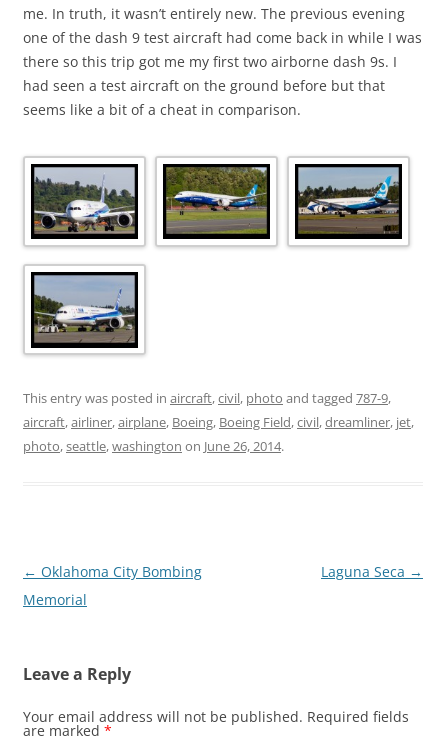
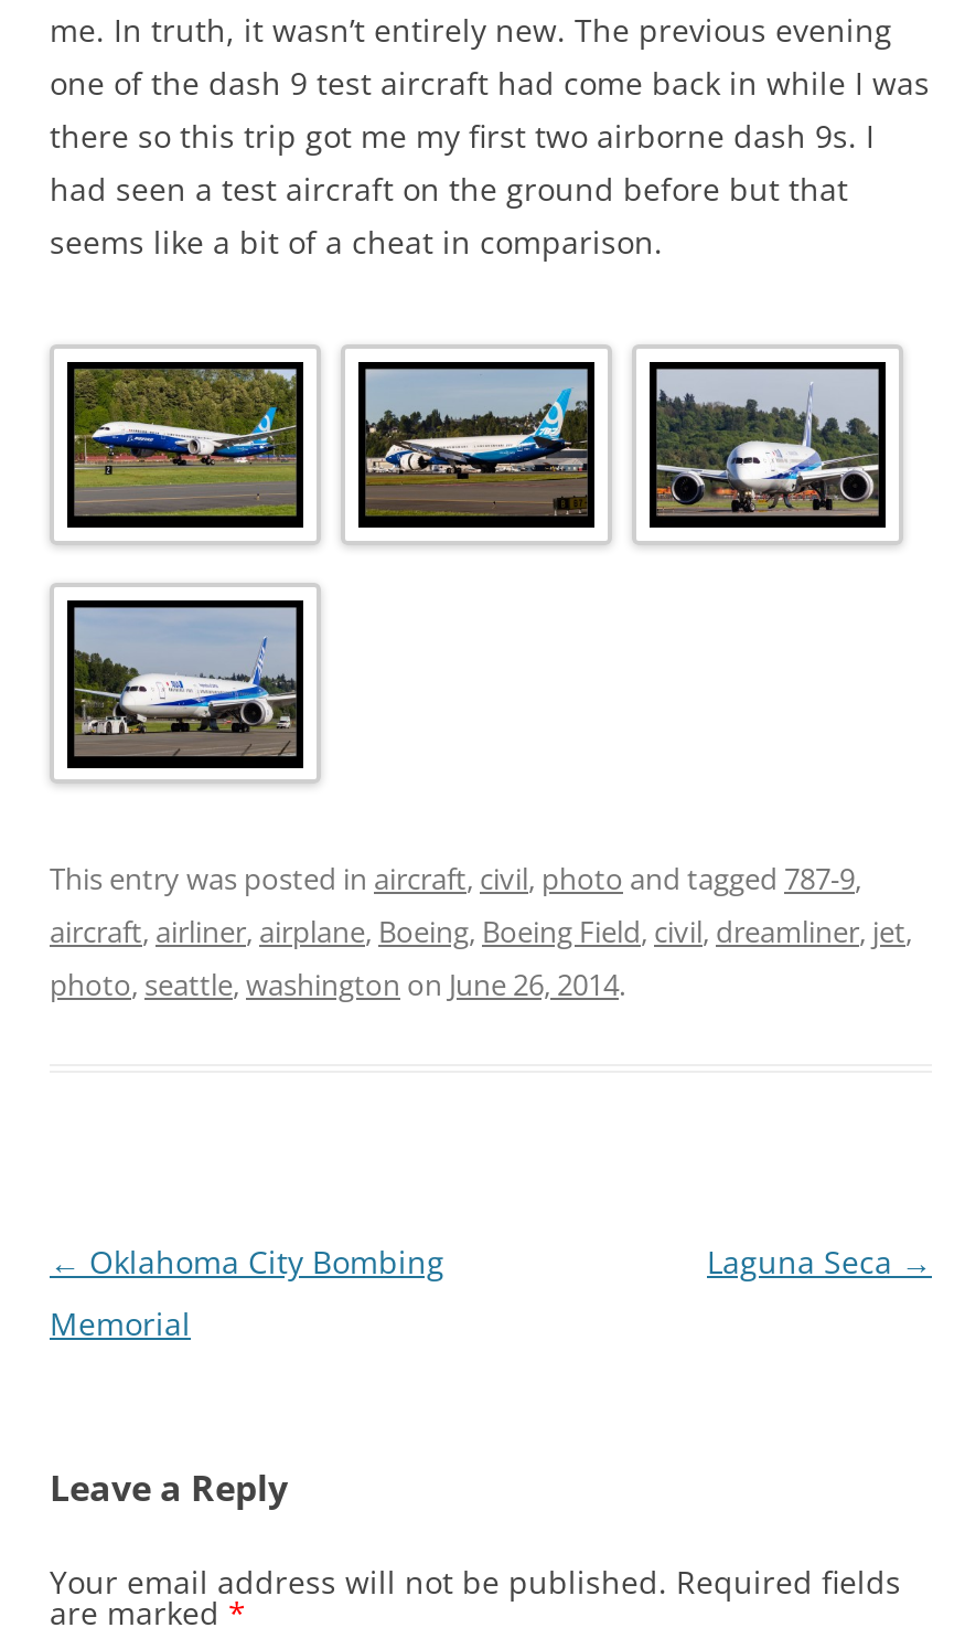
- [image]
+ [image]

- [image]
+ [image]

- [image]
+ [image]
